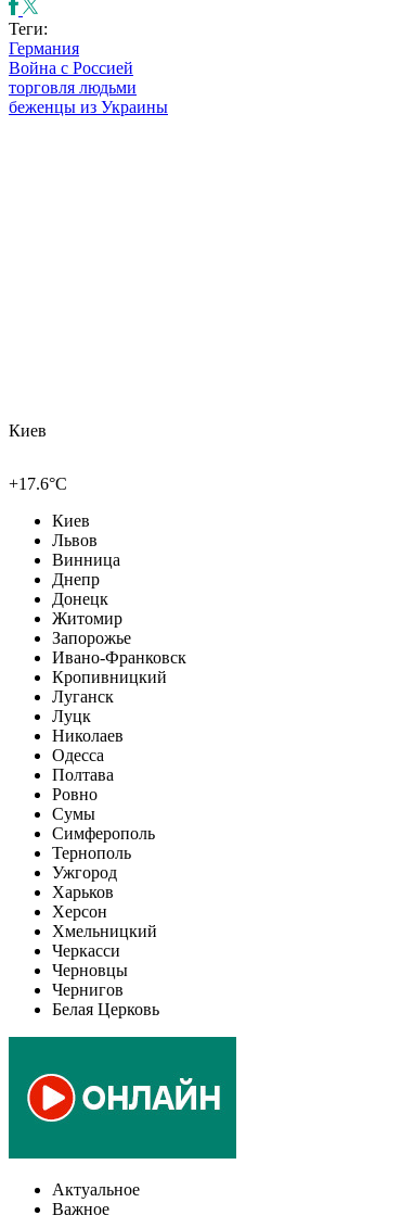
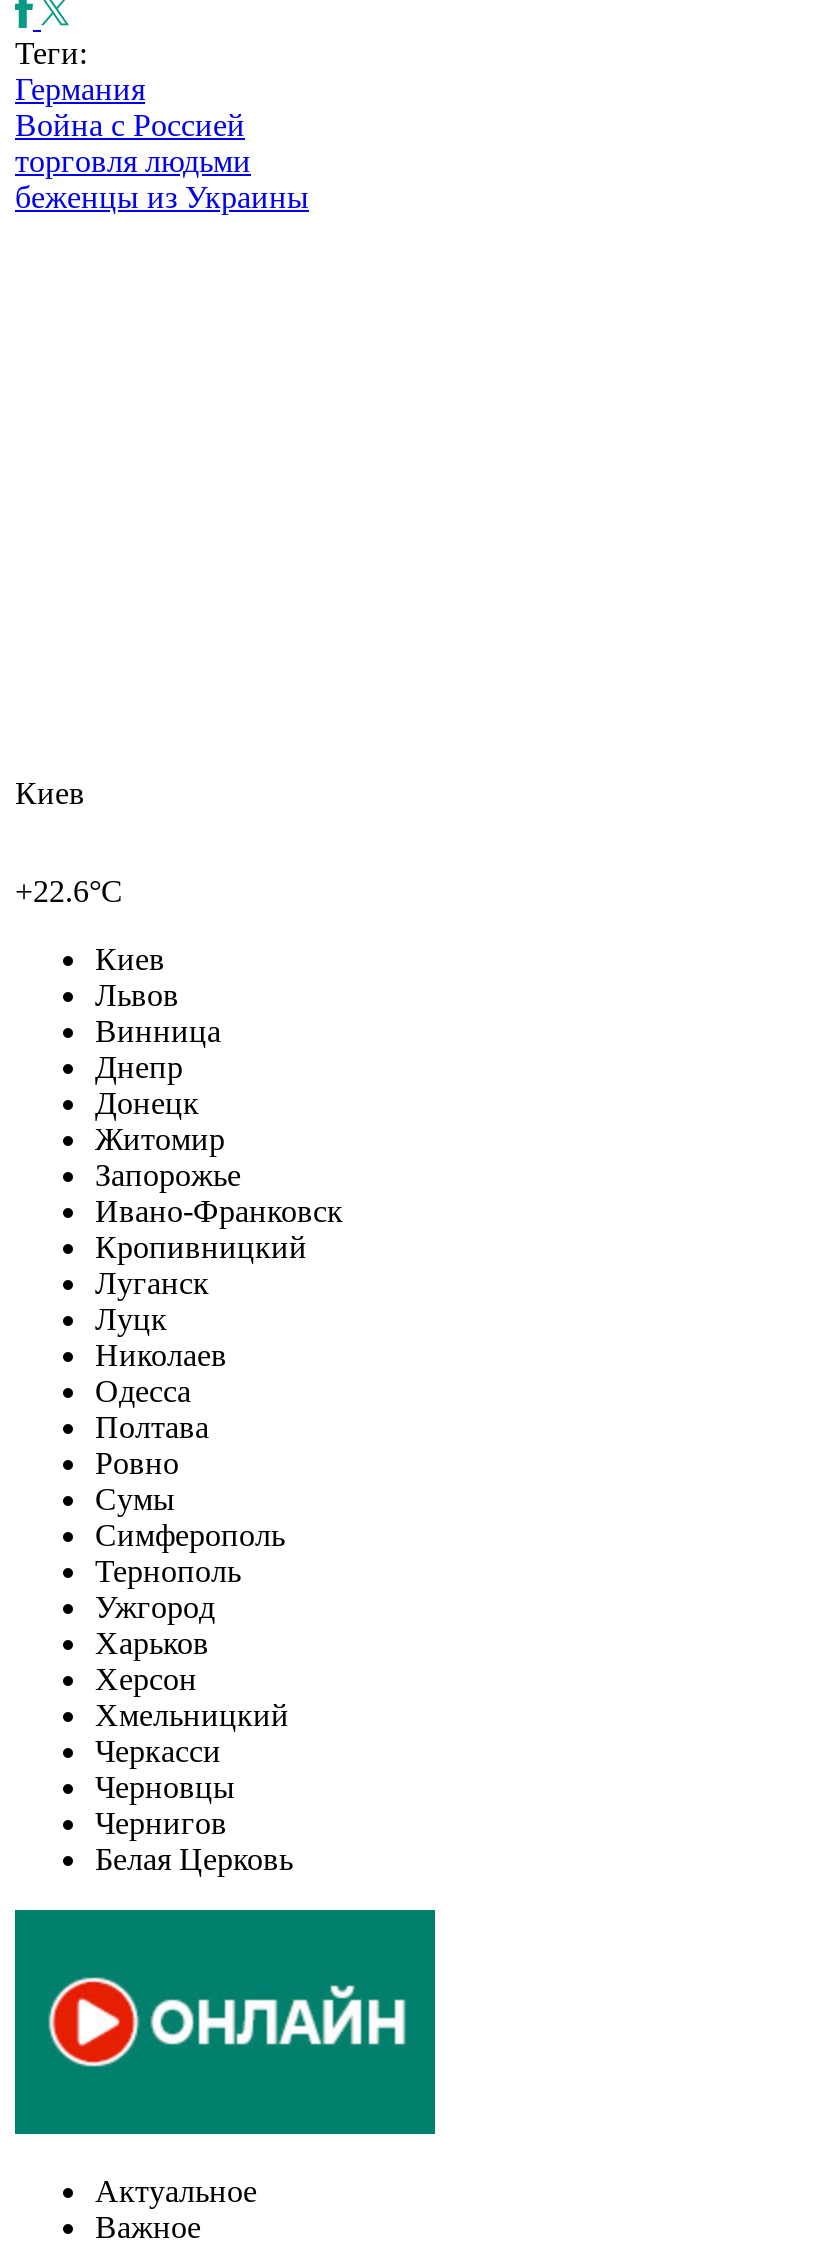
- +17.6°C
+ +22.6°C
